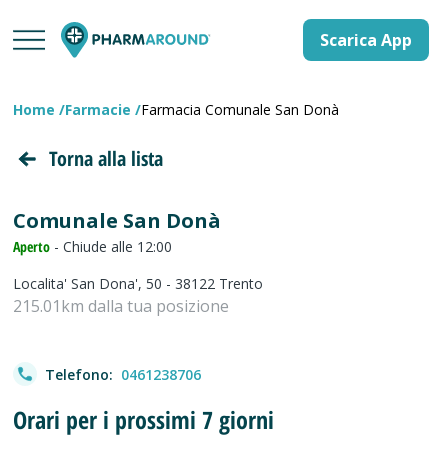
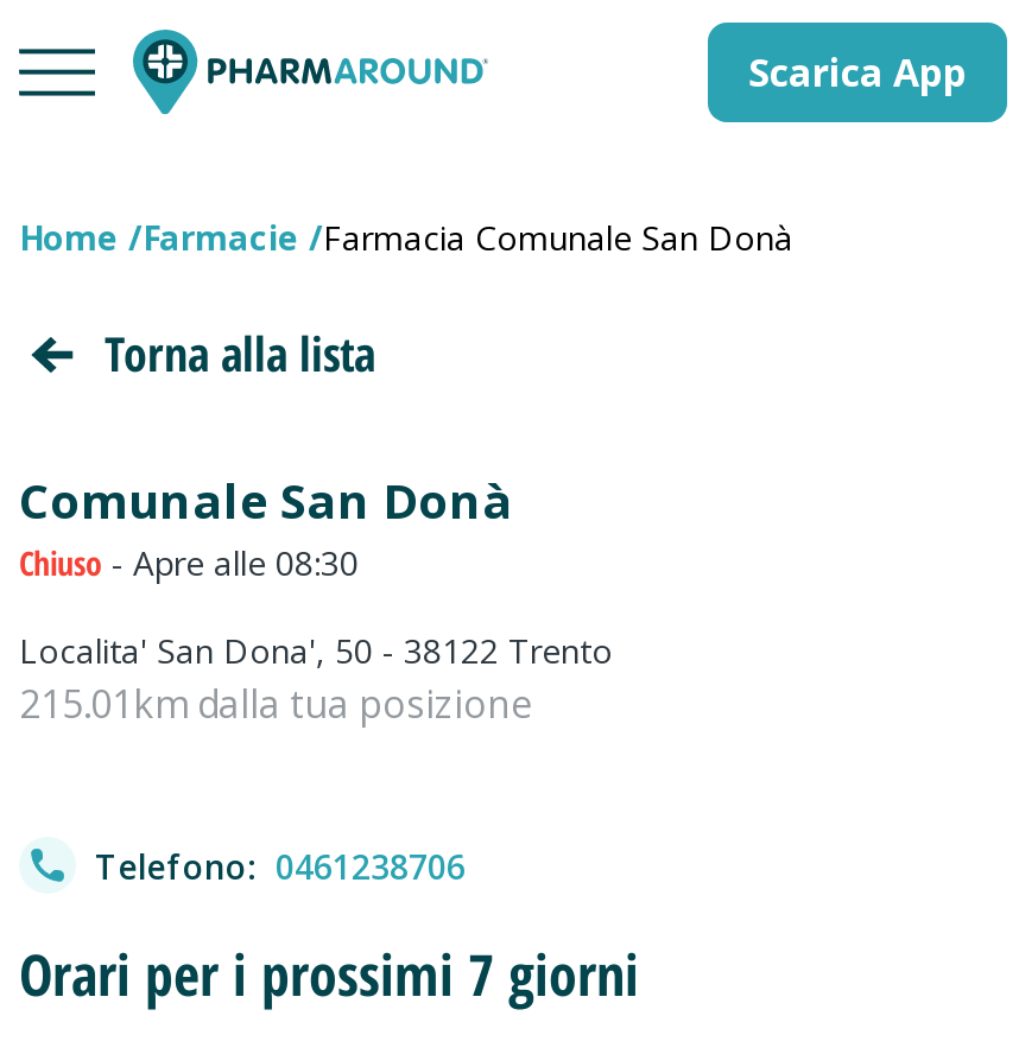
- Aperto - Chiude alle 12:00
+ Chiuso - Apre alle 08:30
